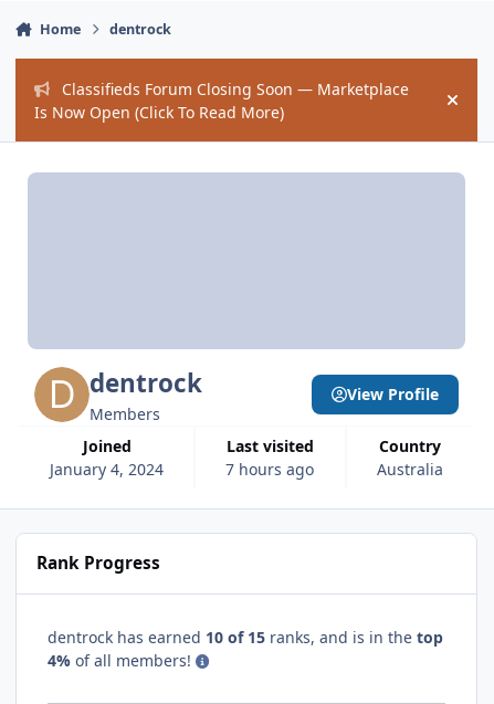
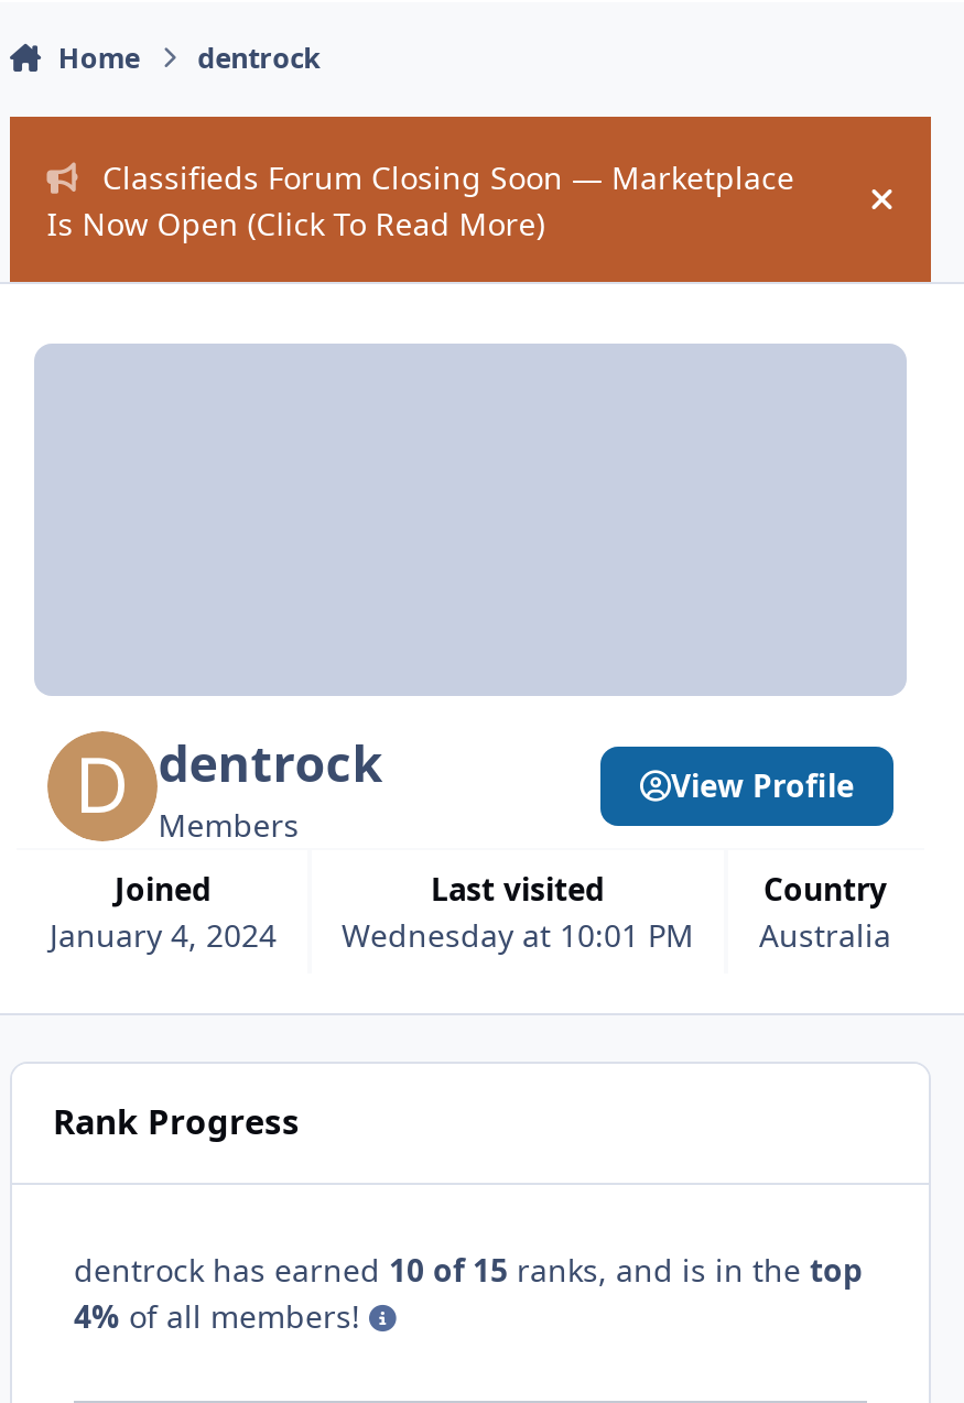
- 7 hours ago
+ Wednesday at 10:01 PM
